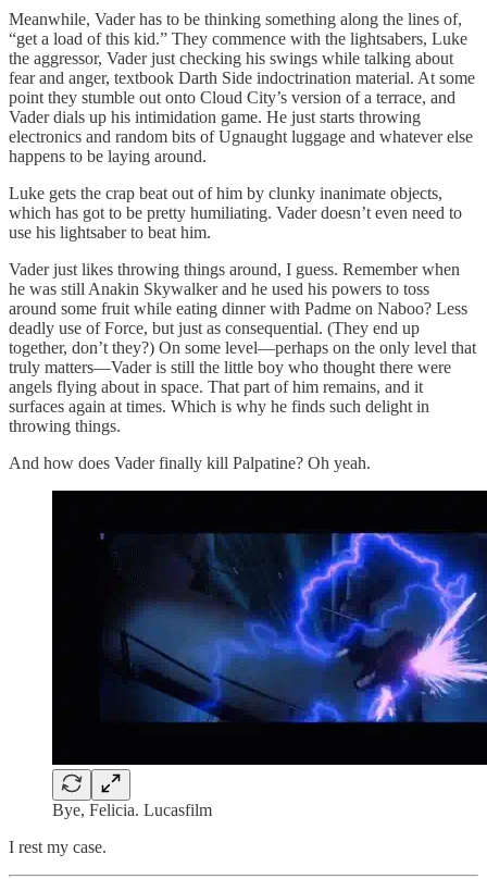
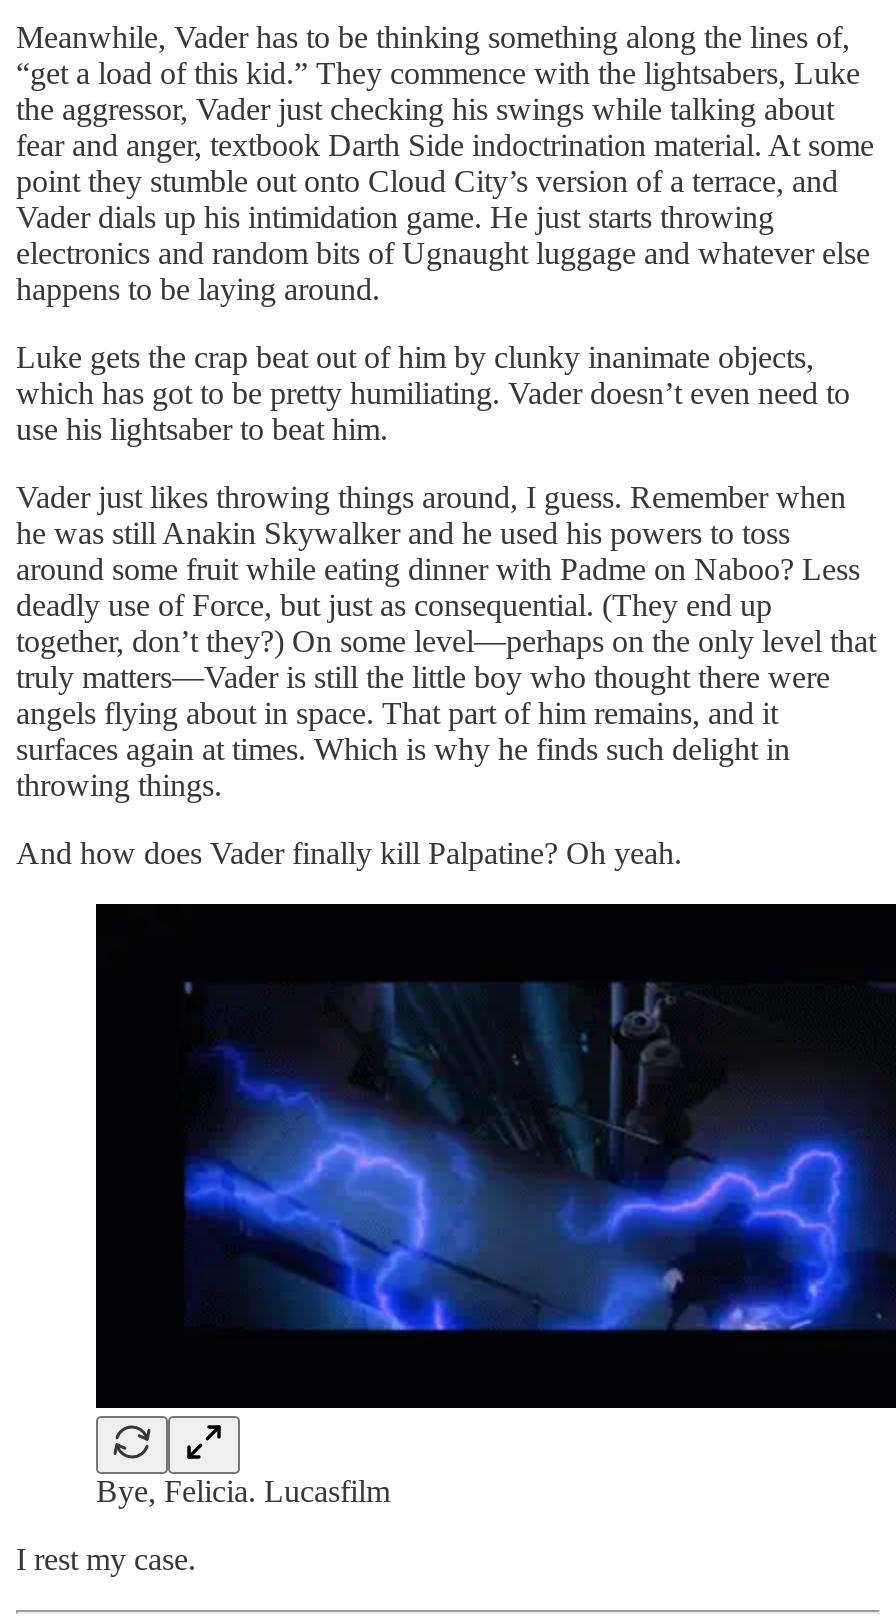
- [image]
+ [image]
